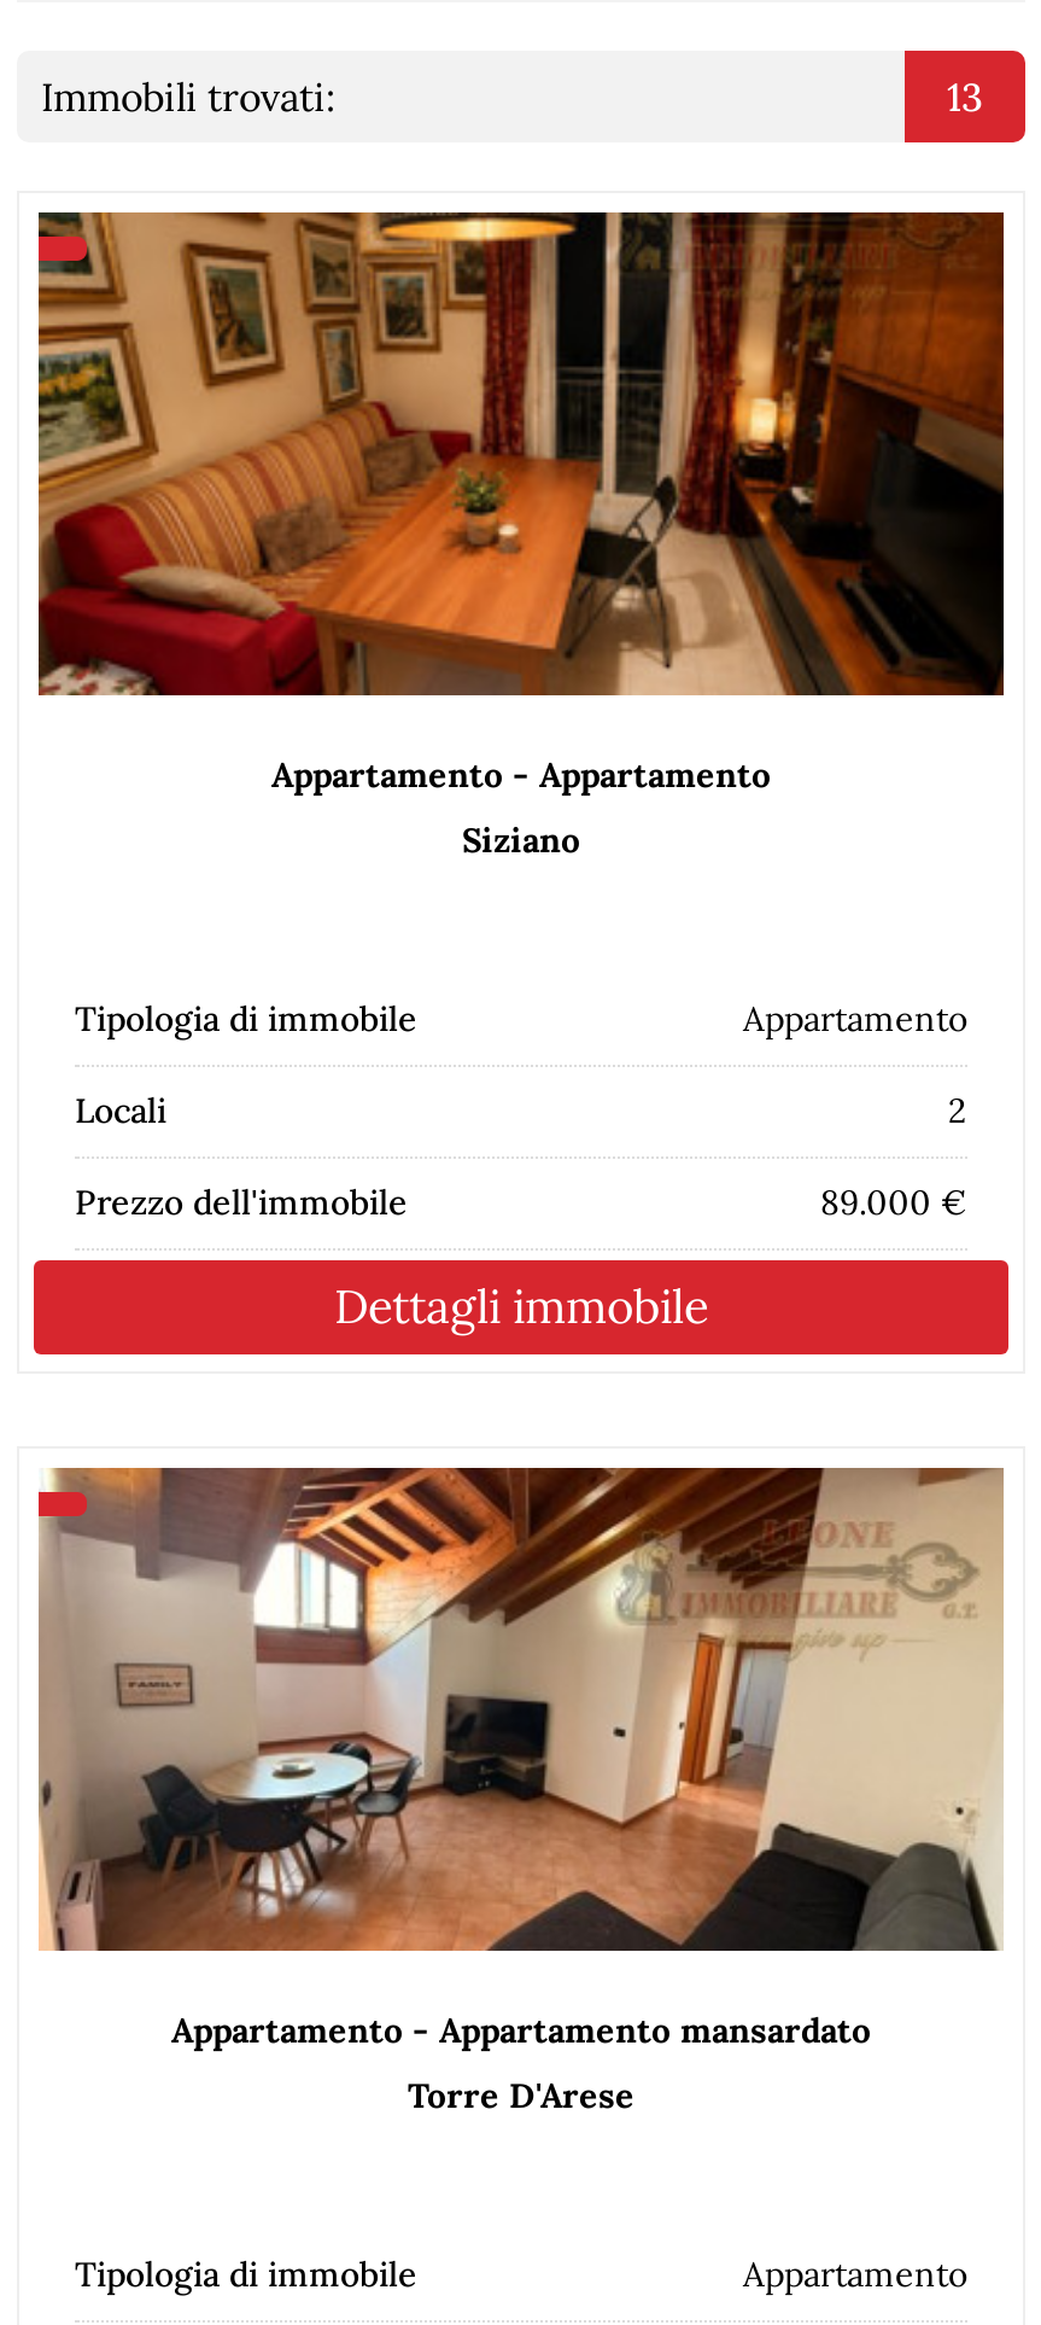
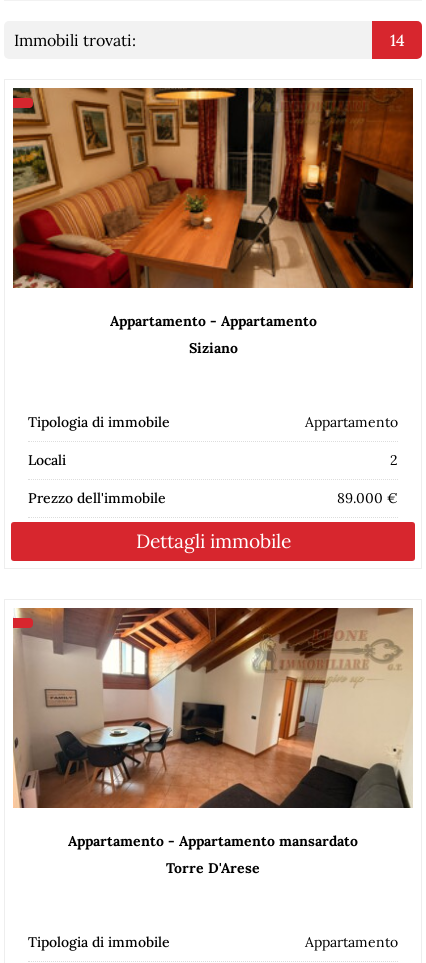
- 13
+ 14
